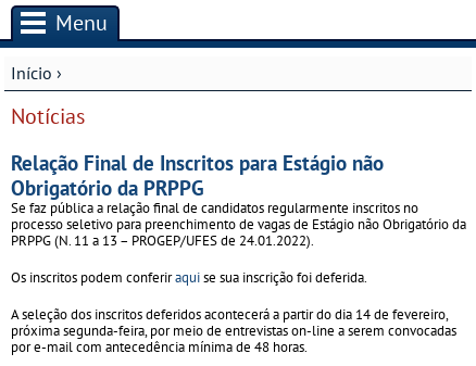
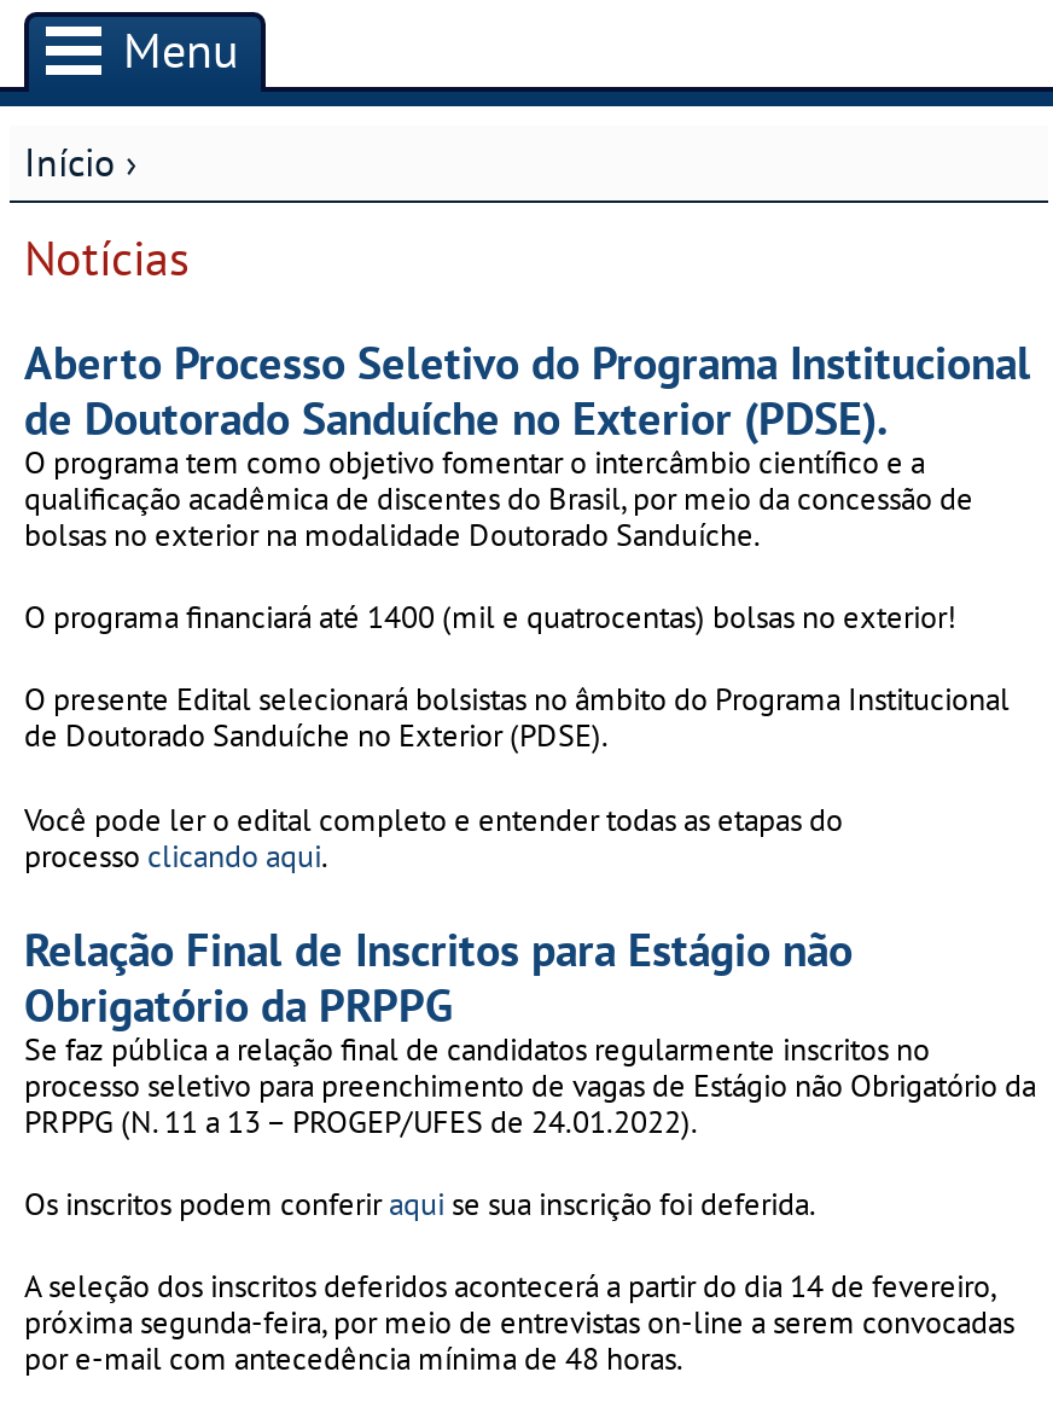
+ Aberto Processo Seletivo do Programa Institucional
+ de Doutorado Sanduíche no Exterior (PDSE).
+ O programa tem como objetivo fomentar o intercâmbio científico e a
+ qualificação acadêmica de discentes do Brasil, por meio da concessão de
+ bolsas no exterior na modalidade Doutorado Sanduíche.
+ O programa financiará até 1400 (mil e quatrocentas) bolsas no exterior!
+ O presente Edital selecionará bolsistas no âmbito do Programa Institucional
+ de Doutorado Sanduíche no Exterior (PDSE).
+ Você pode ler o edital completo e entender todas as etapas do
+ processo clicando aqui.
